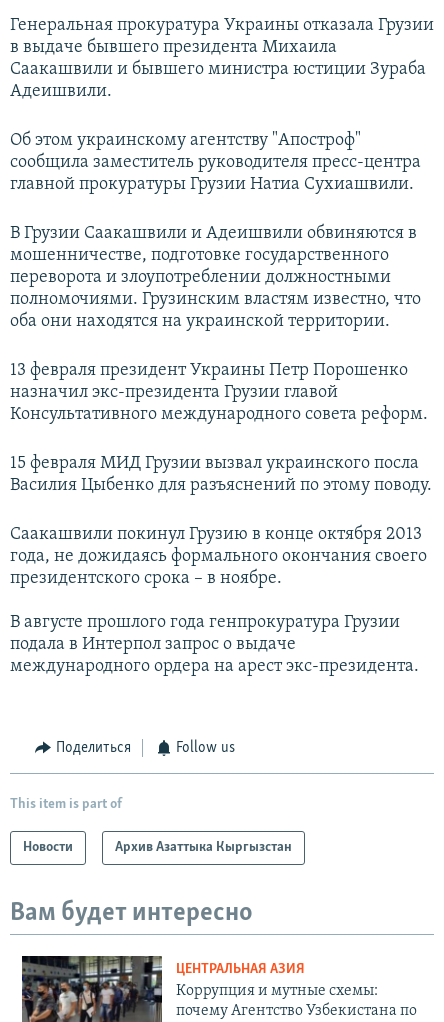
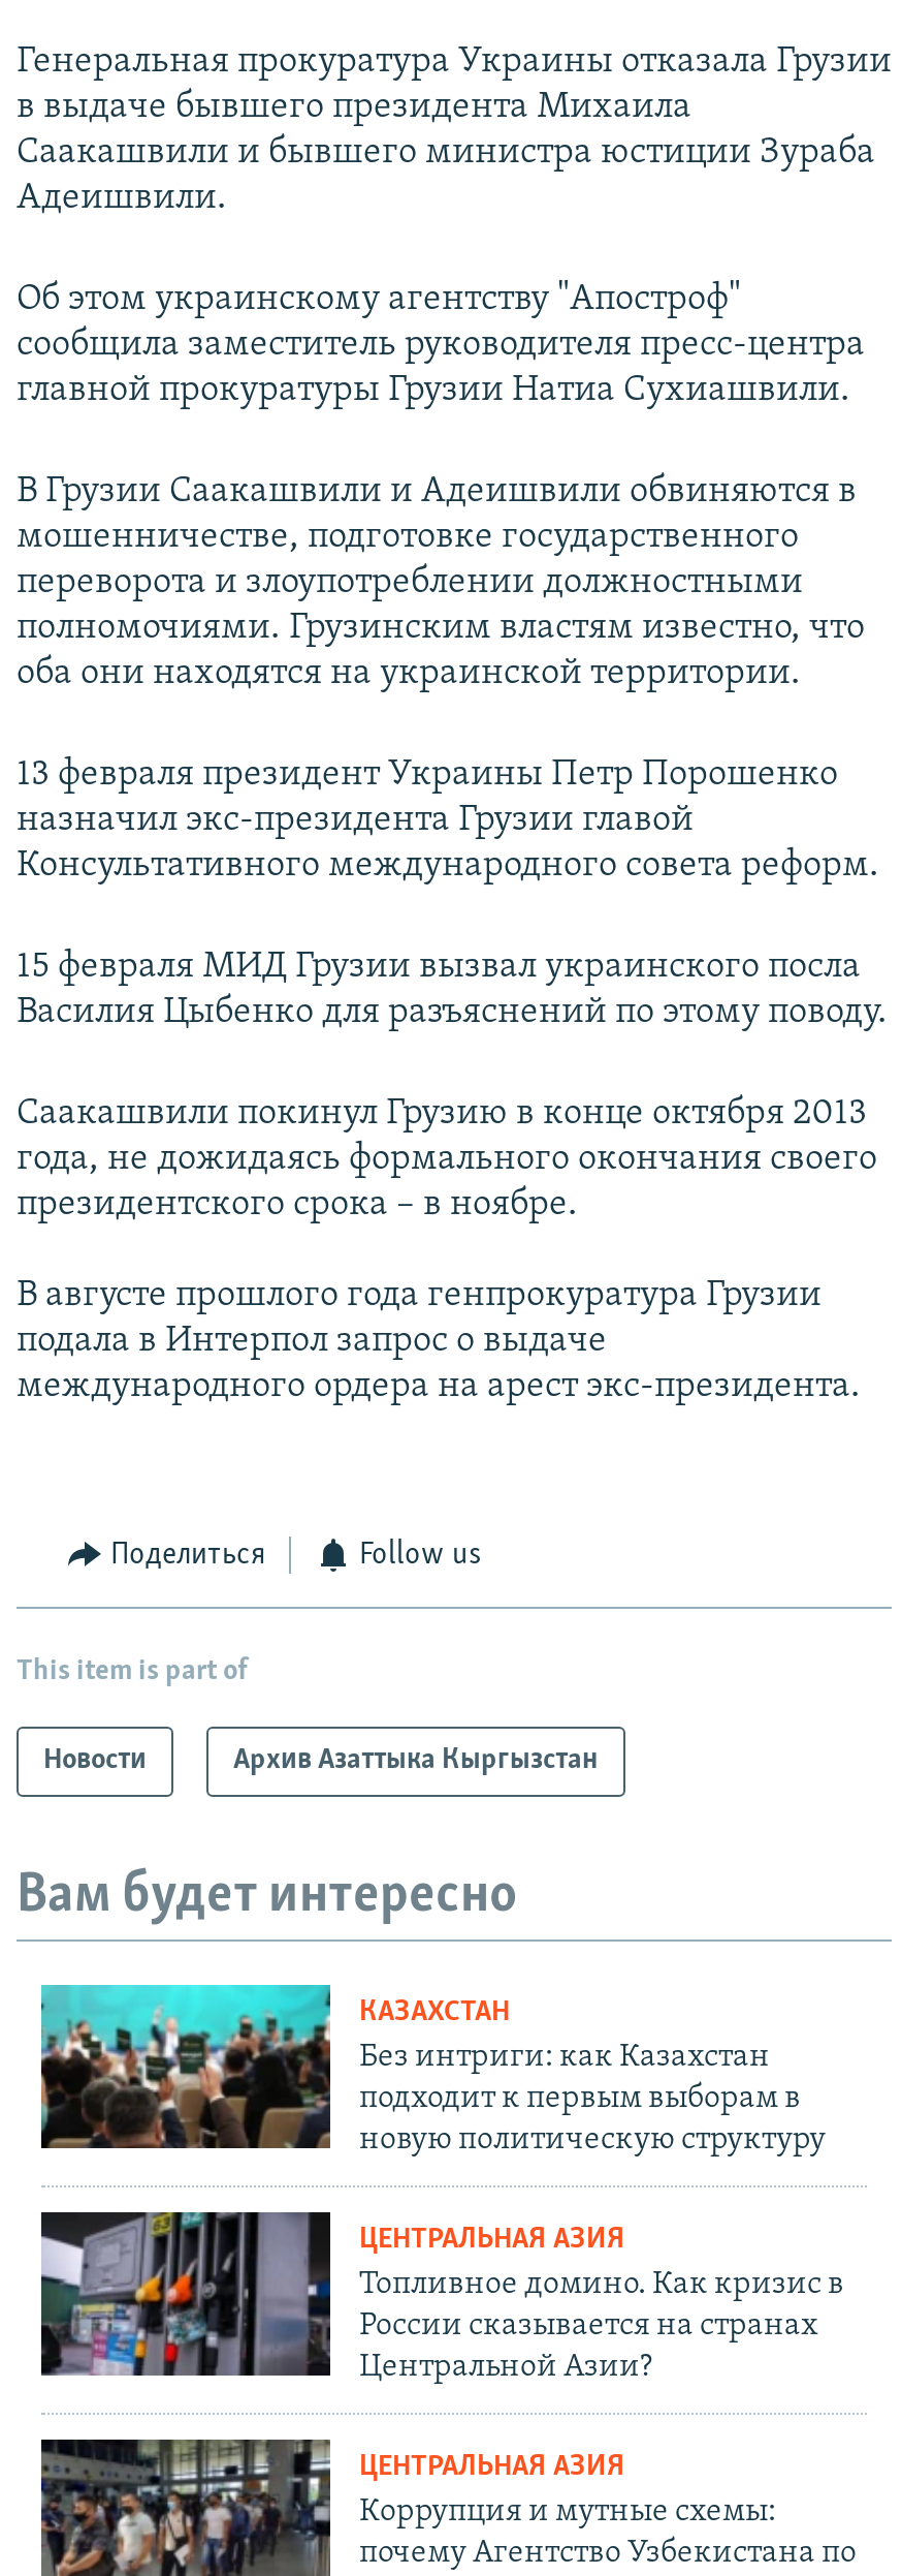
+ [image]
+ КАЗАХСТАН
+ Без интриги: как Казахстан
+ подходит к первым выборам в
+ новую политическую структуру
+ ЦЕНТРАЛЬНАЯ АЗИЯ
+ Топливное домино. Как кризис в
+ России сказывается на странах
+ Центральной Азии?

+ [image]
